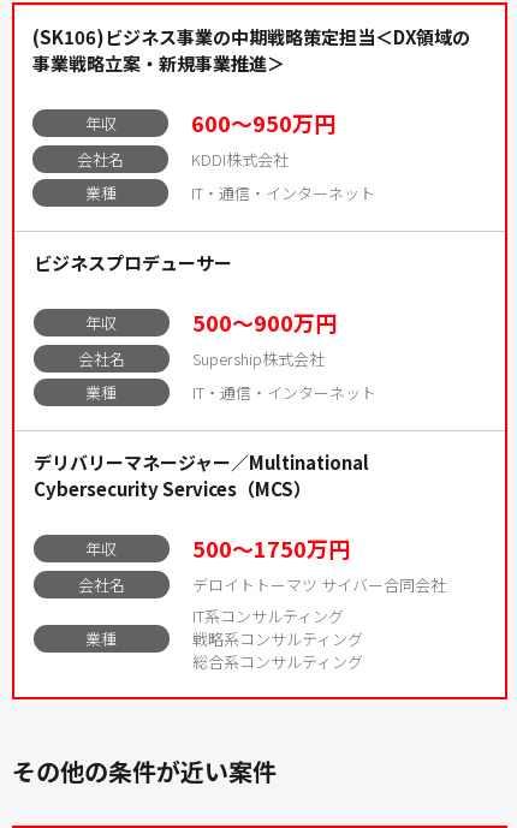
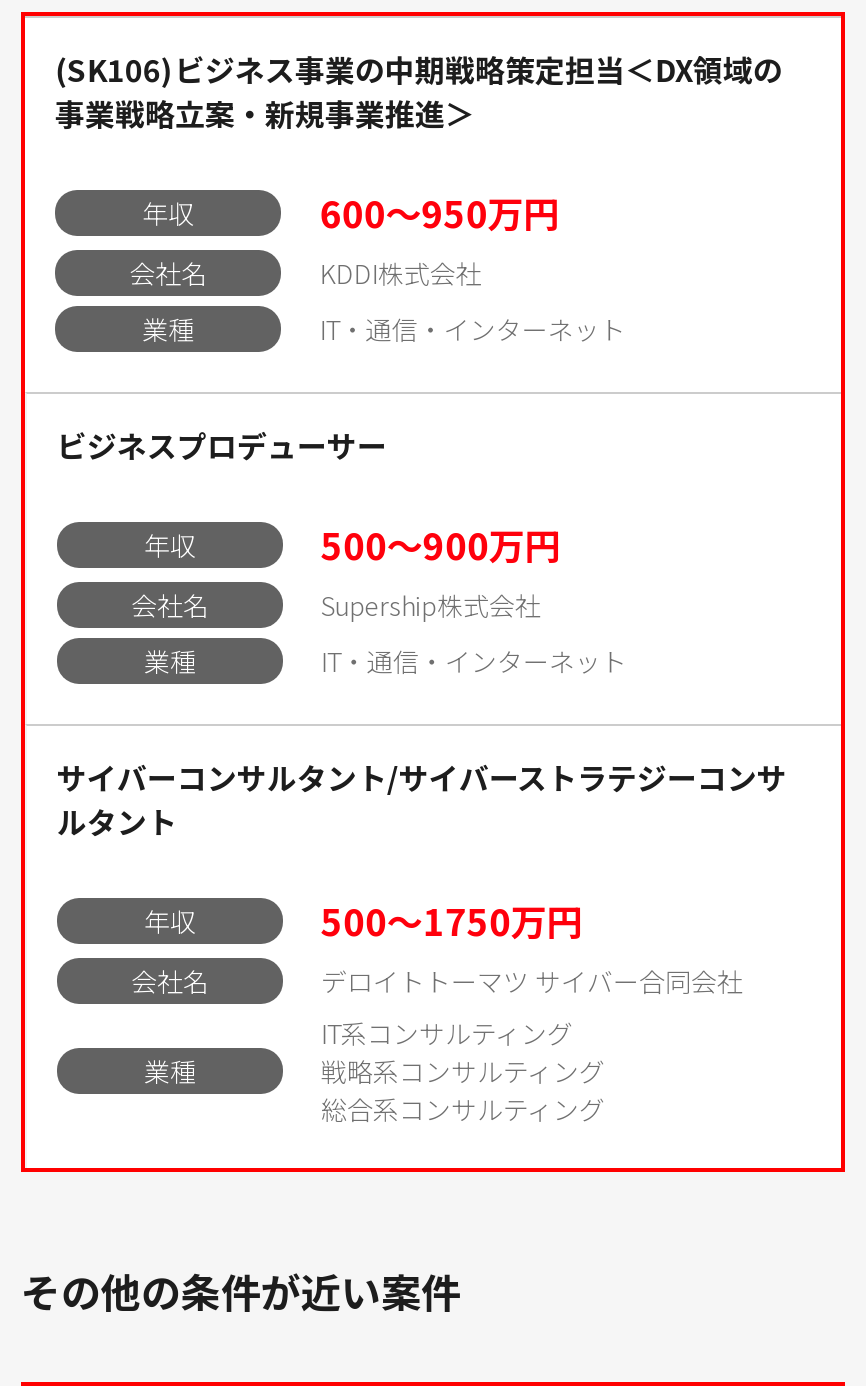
- デリバリーマネージャー／Multinational
- Cybersecurity Services（MCS）
+ サイバーコンサルタント/サイバーストラテジーコンサ
+ ルタント
